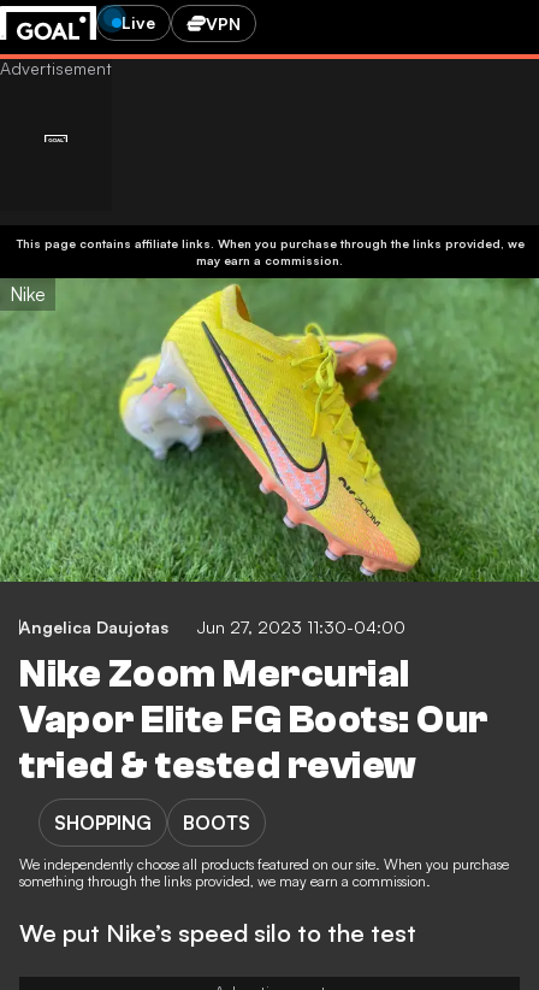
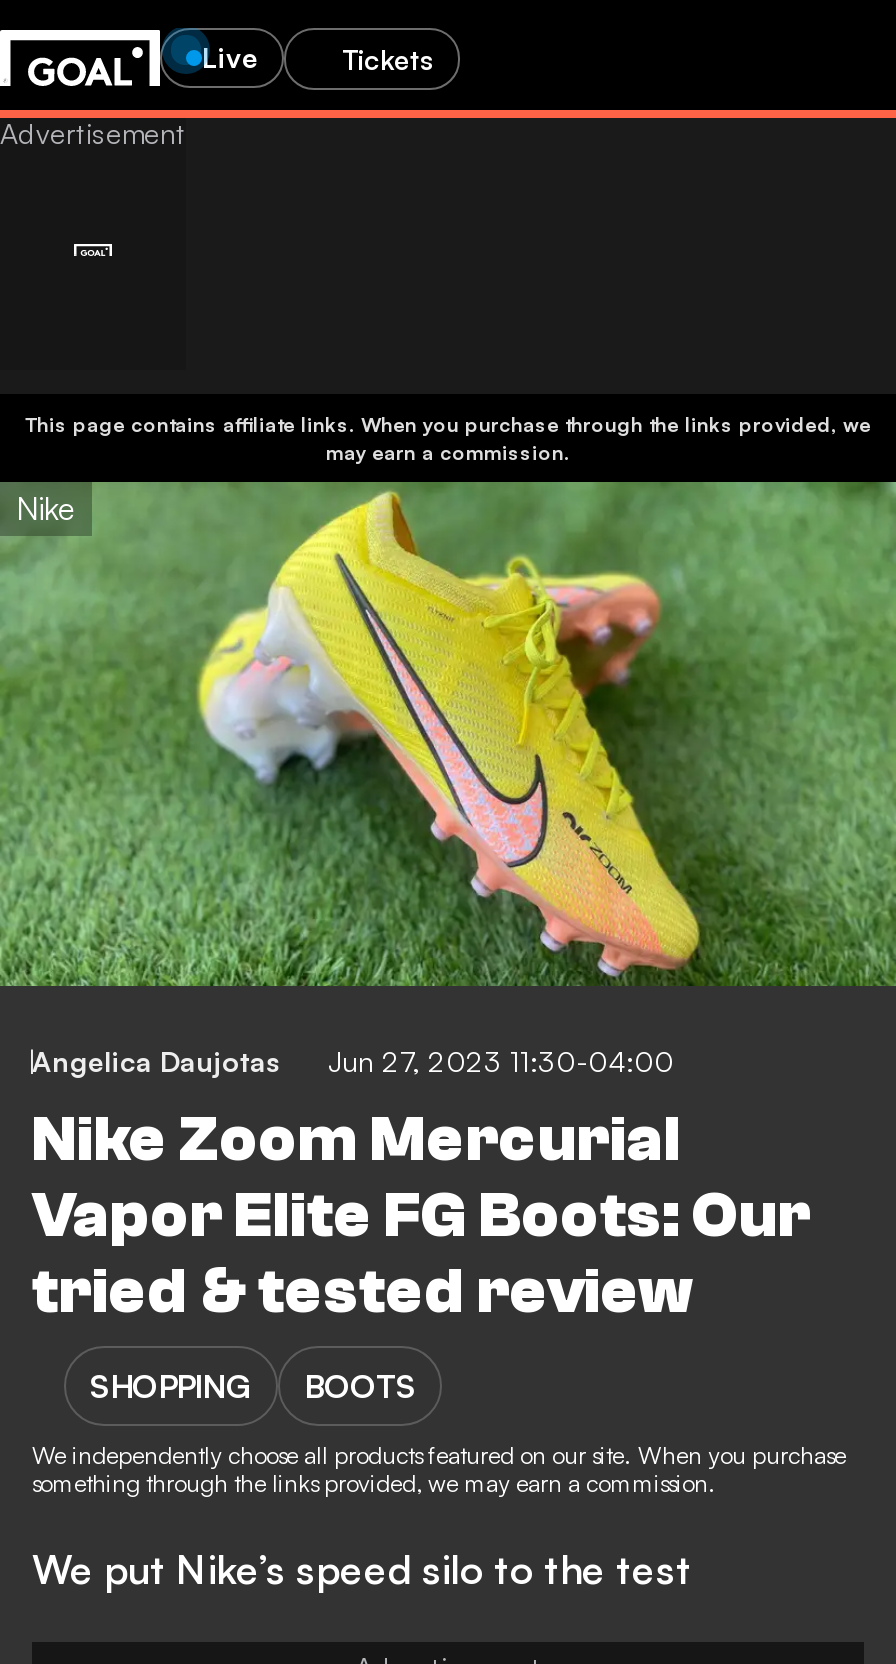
- VPN
+ Tickets
